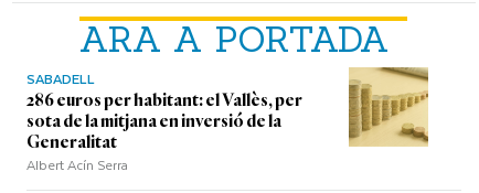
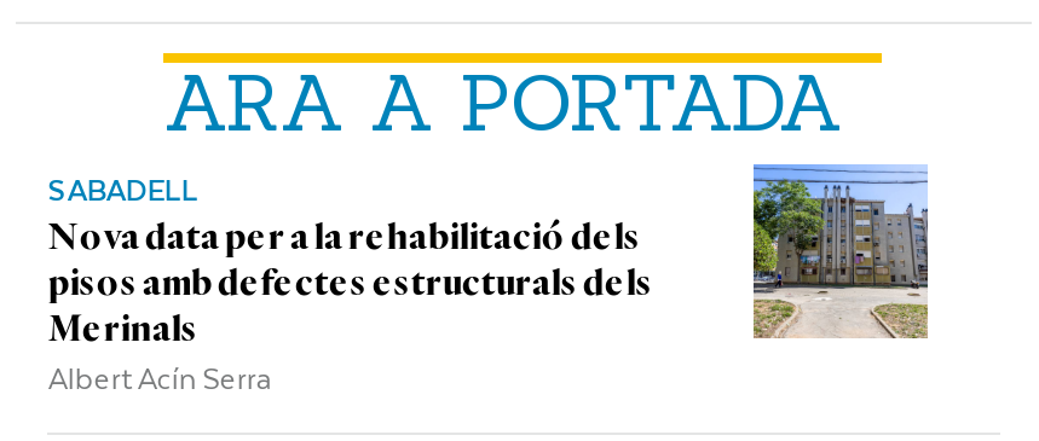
- [image]
+ [image]

- 286 euros per habitant: el Vallès, per
- sota de la mitjana en inversió de la
- Generalitat
+ Nova data per a la rehabilitació dels
+ pisos amb defectes estructurals dels
+ Merinals
